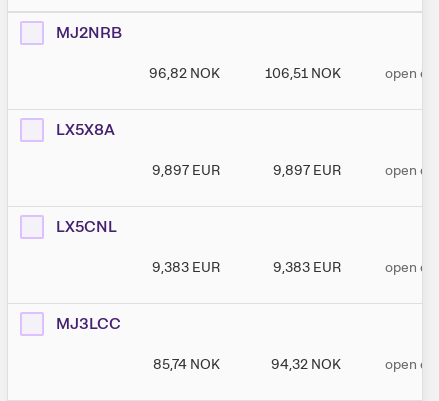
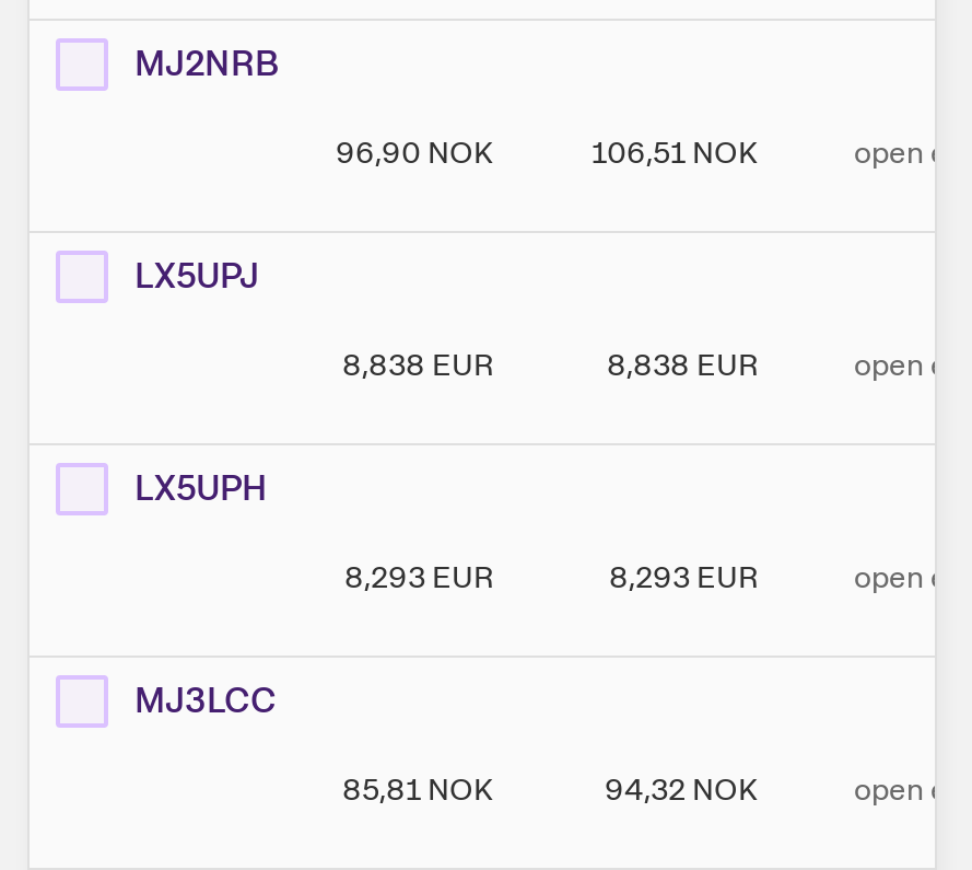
- 96,82 NOK
+ 96,90 NOK

- LX5X8A
+ LX5UPJ

- 9,897 EUR
- 9,897 EUR
+ 8,838 EUR
+ 8,838 EUR

- LX5CNL
+ LX5UPH

- 9,383 EUR
- 9,383 EUR
+ 8,293 EUR
+ 8,293 EUR

- 85,74 NOK
+ 85,81 NOK
